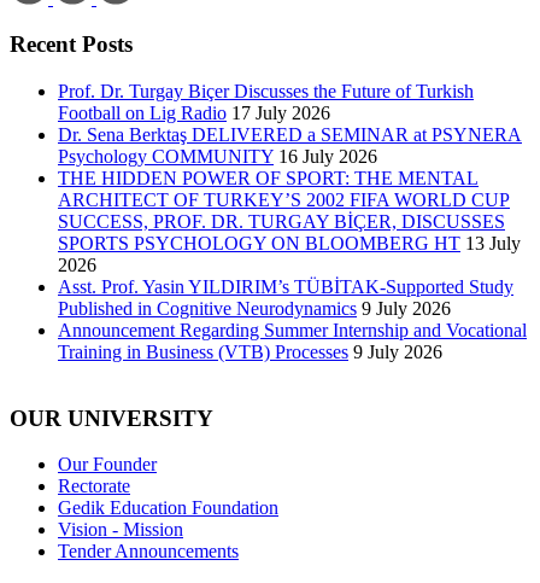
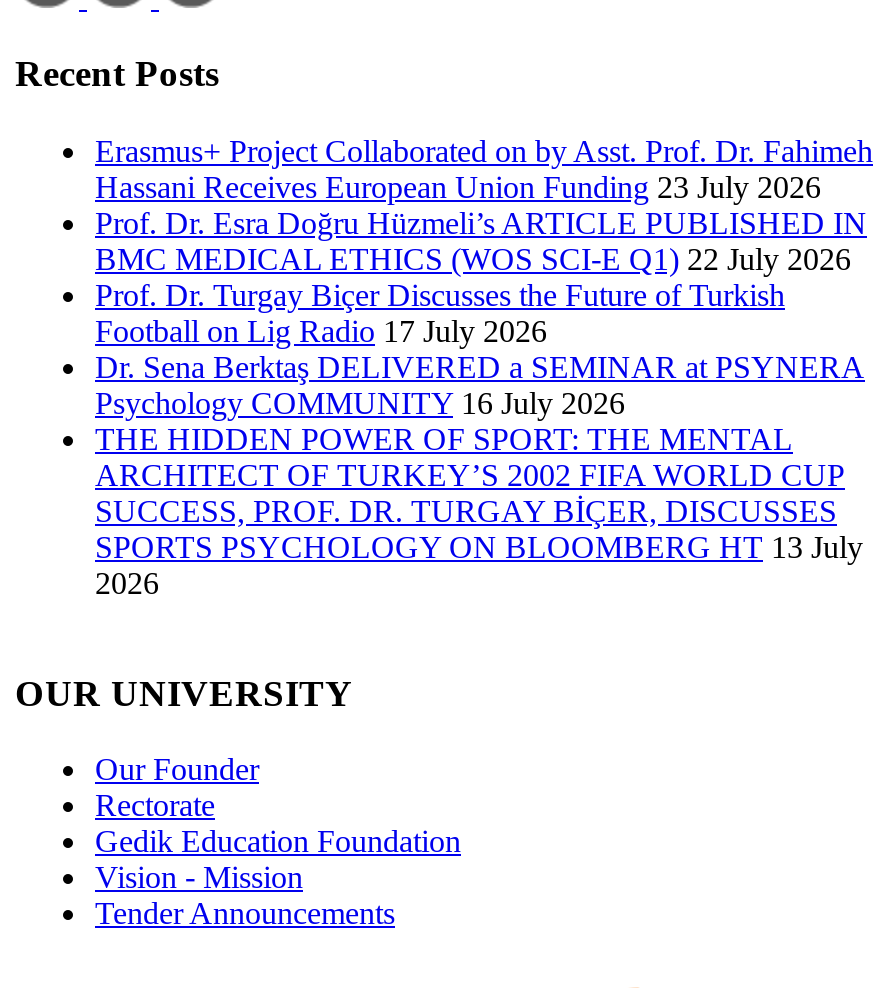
+ Erasmus+ Project Collaborated on by Asst. Prof. Dr. Fahimeh
+ Hassani Receives European Union Funding 23 July 2026
+ Prof. Dr. Esra Doğru Hüzmeli’s ARTICLE PUBLISHED IN
+ BMC MEDICAL ETHICS (WOS SCI-E Q1) 22 July 2026

moved down: Prof. Dr. Turgay Biçer Discusses the Future of Turkish | Football on Lig Radio 17 July 2026 | Dr. Sena Berktaş DELIVERED a SEMINAR at PSYNERA | ... | SPORTS PSYCHOLOGY ON BLOOMBERG HT 13 July | 2026

- Asst. Prof. Yasin YILDIRIM’s TÜBİTAK-Supported Study
- Published in Cognitive Neurodynamics 9 July 2026
- Announcement Regarding Summer Internship and Vocational
- Training in Business (VTB) Processes 9 July 2026
